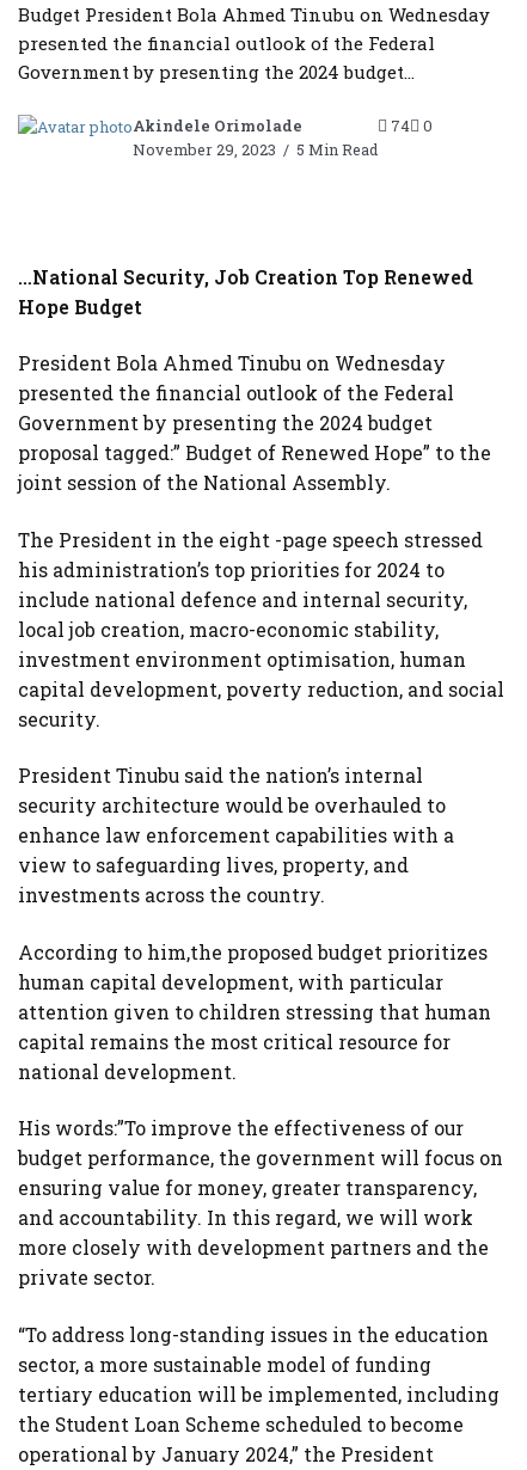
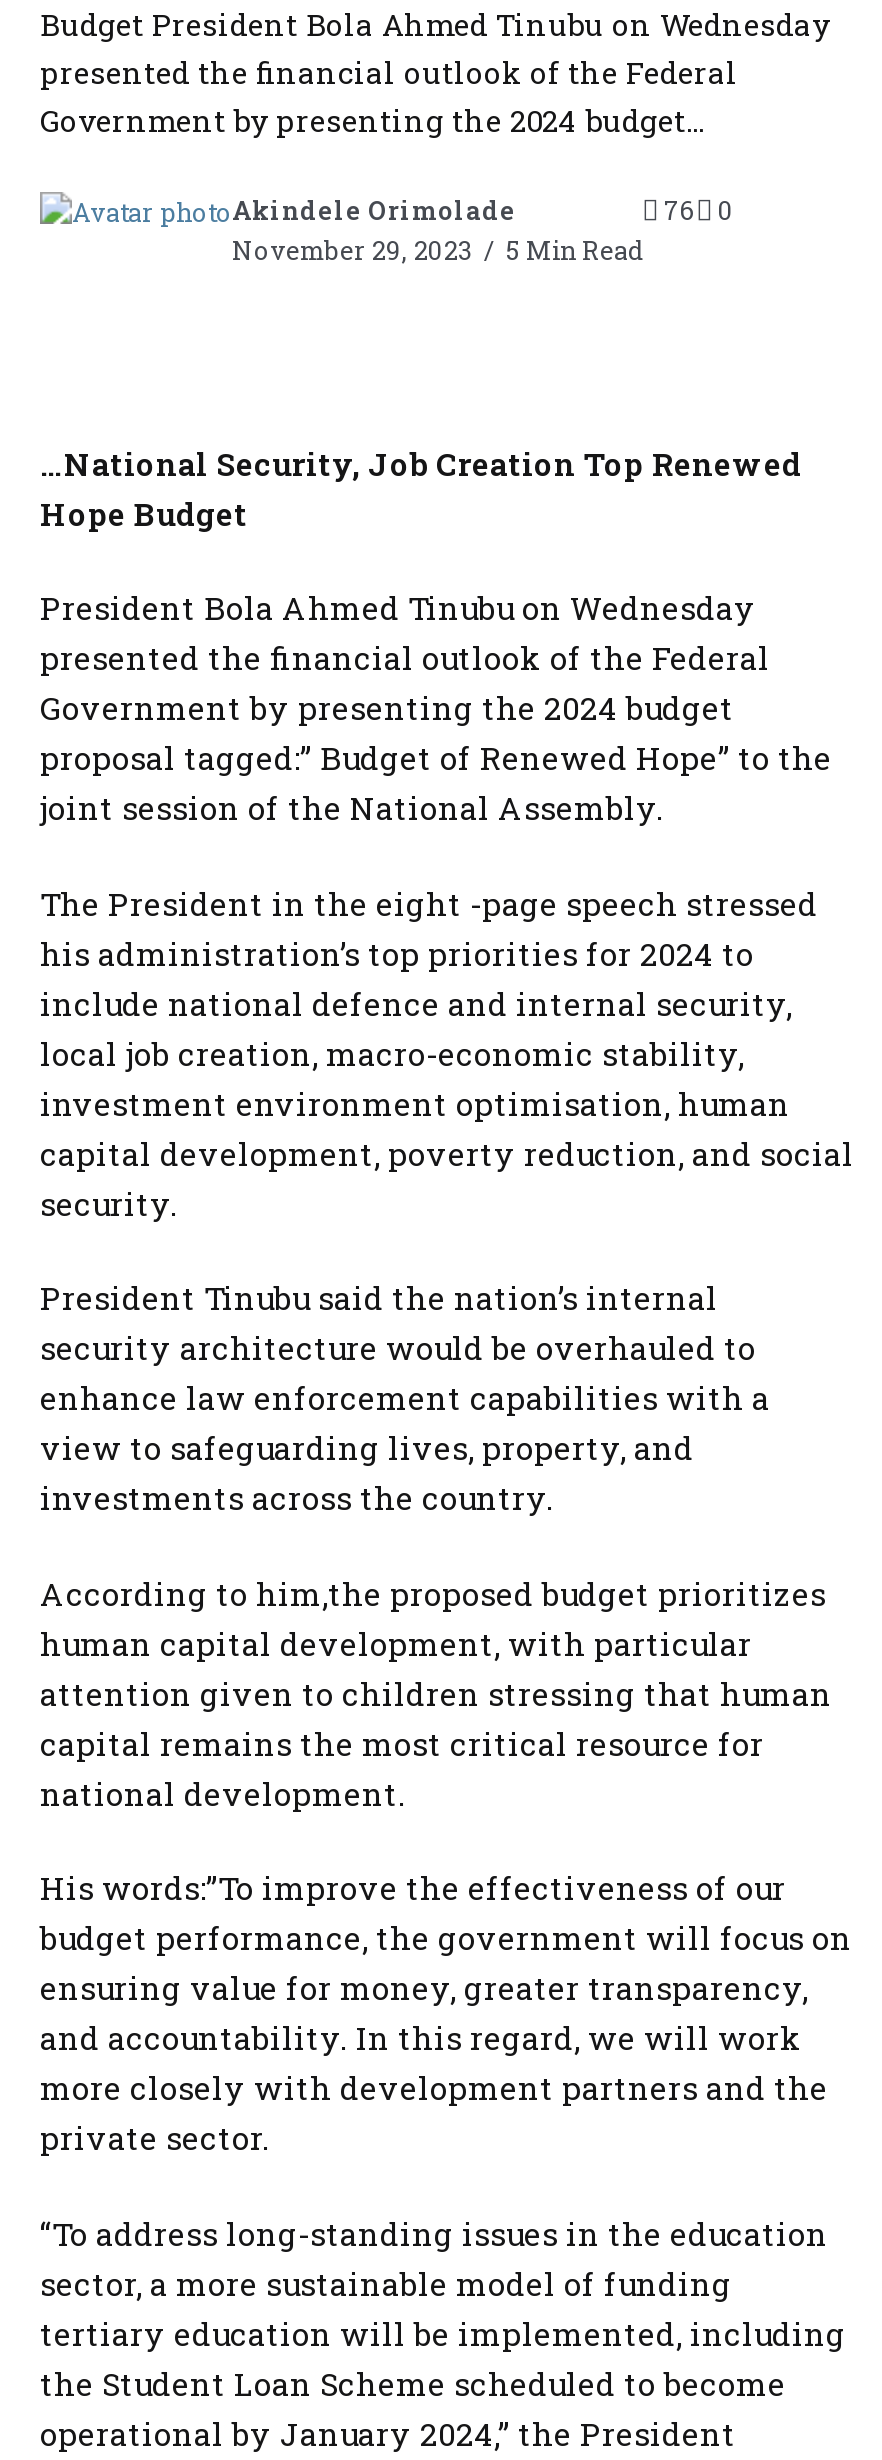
- 74 0
+ 76 0
